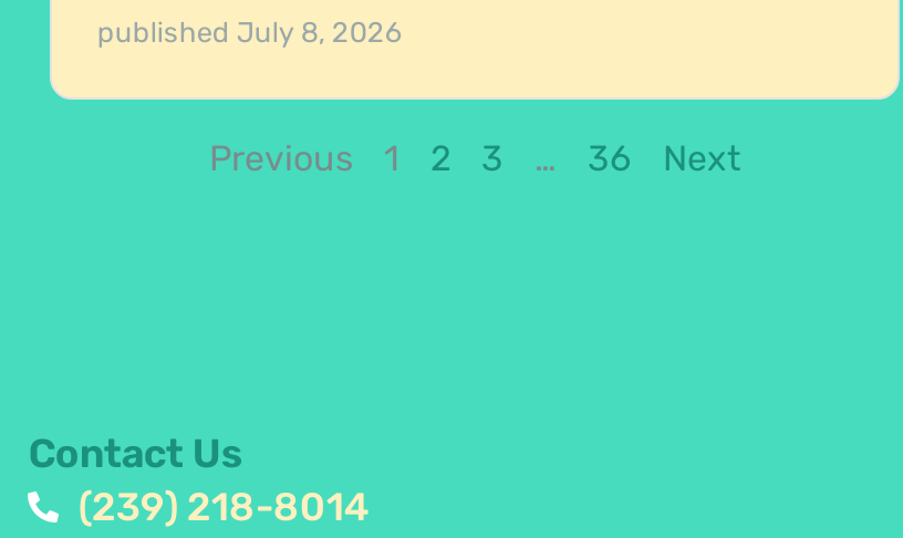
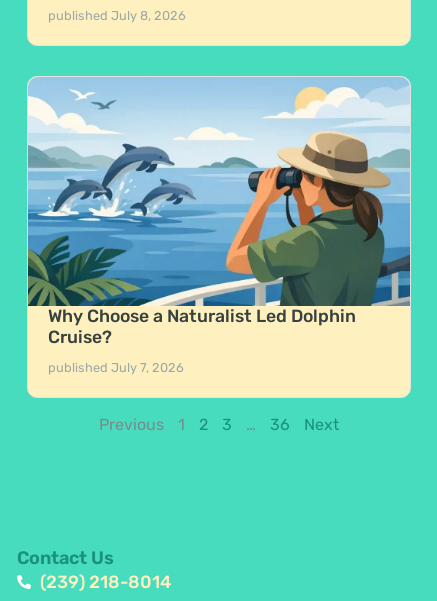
+ [image]
+ Why Choose a Naturalist Led Dolphin
+ Cruise?
+ published July 7, 2026
